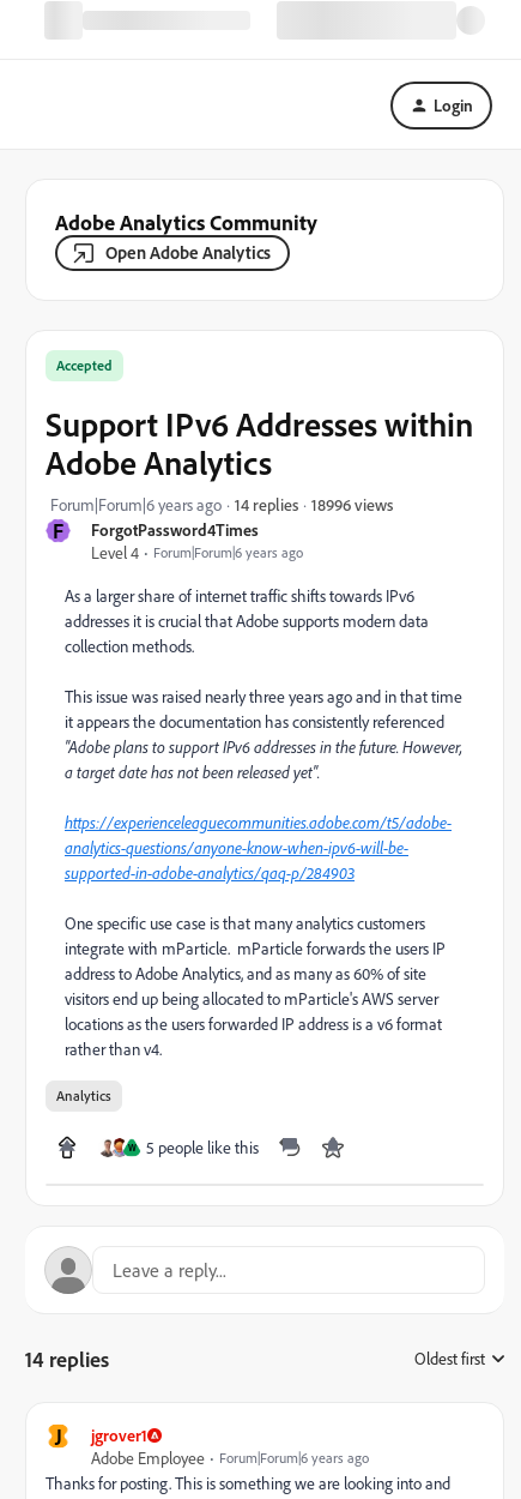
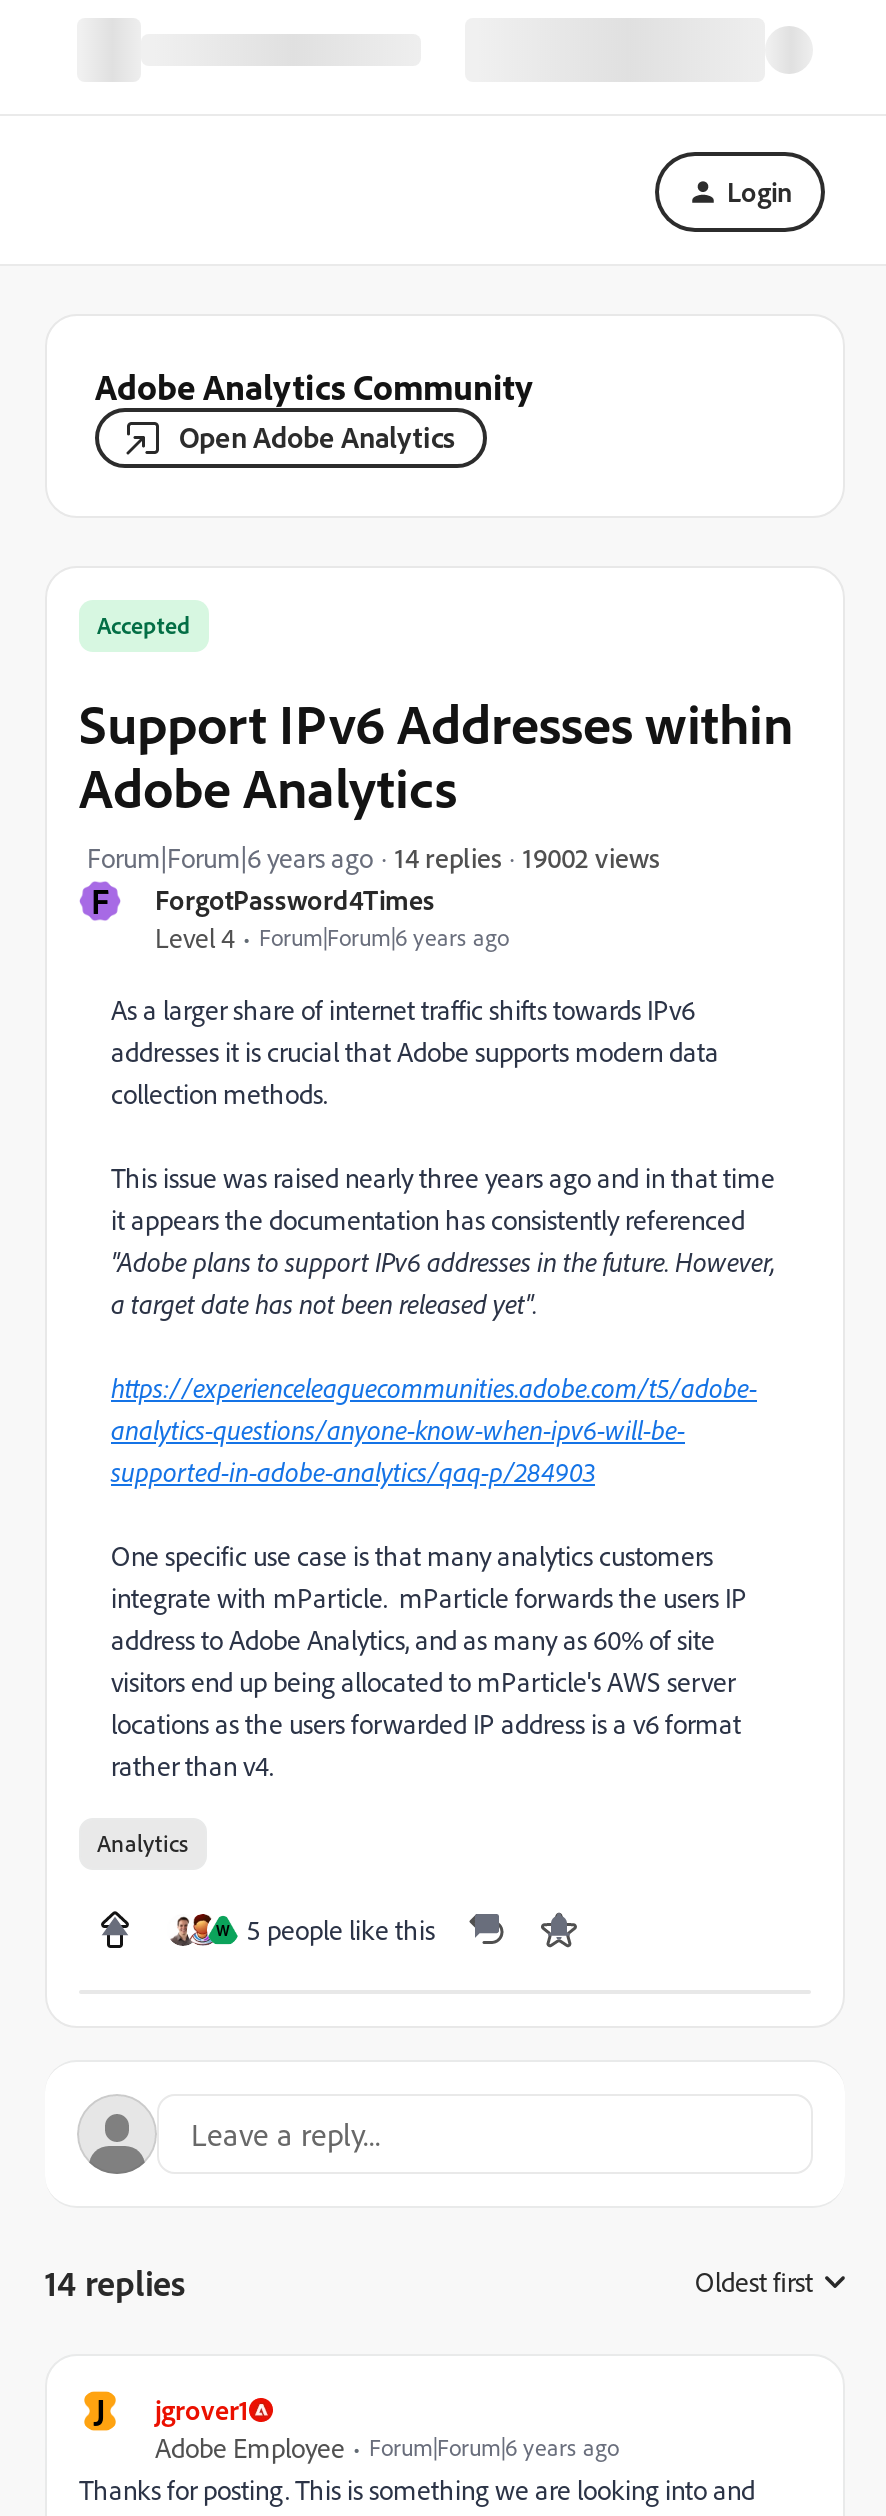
- 18996 views
+ 19002 views
